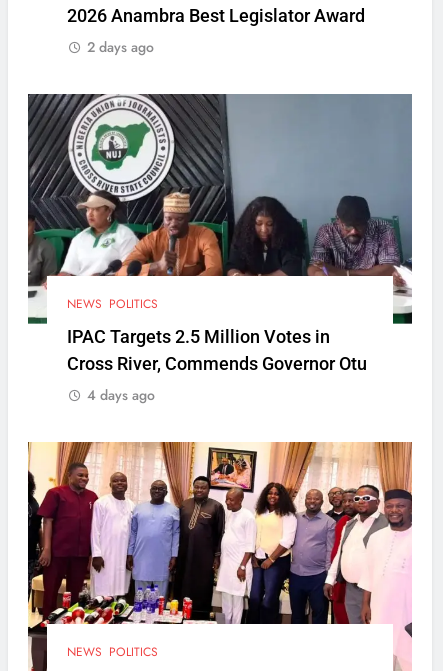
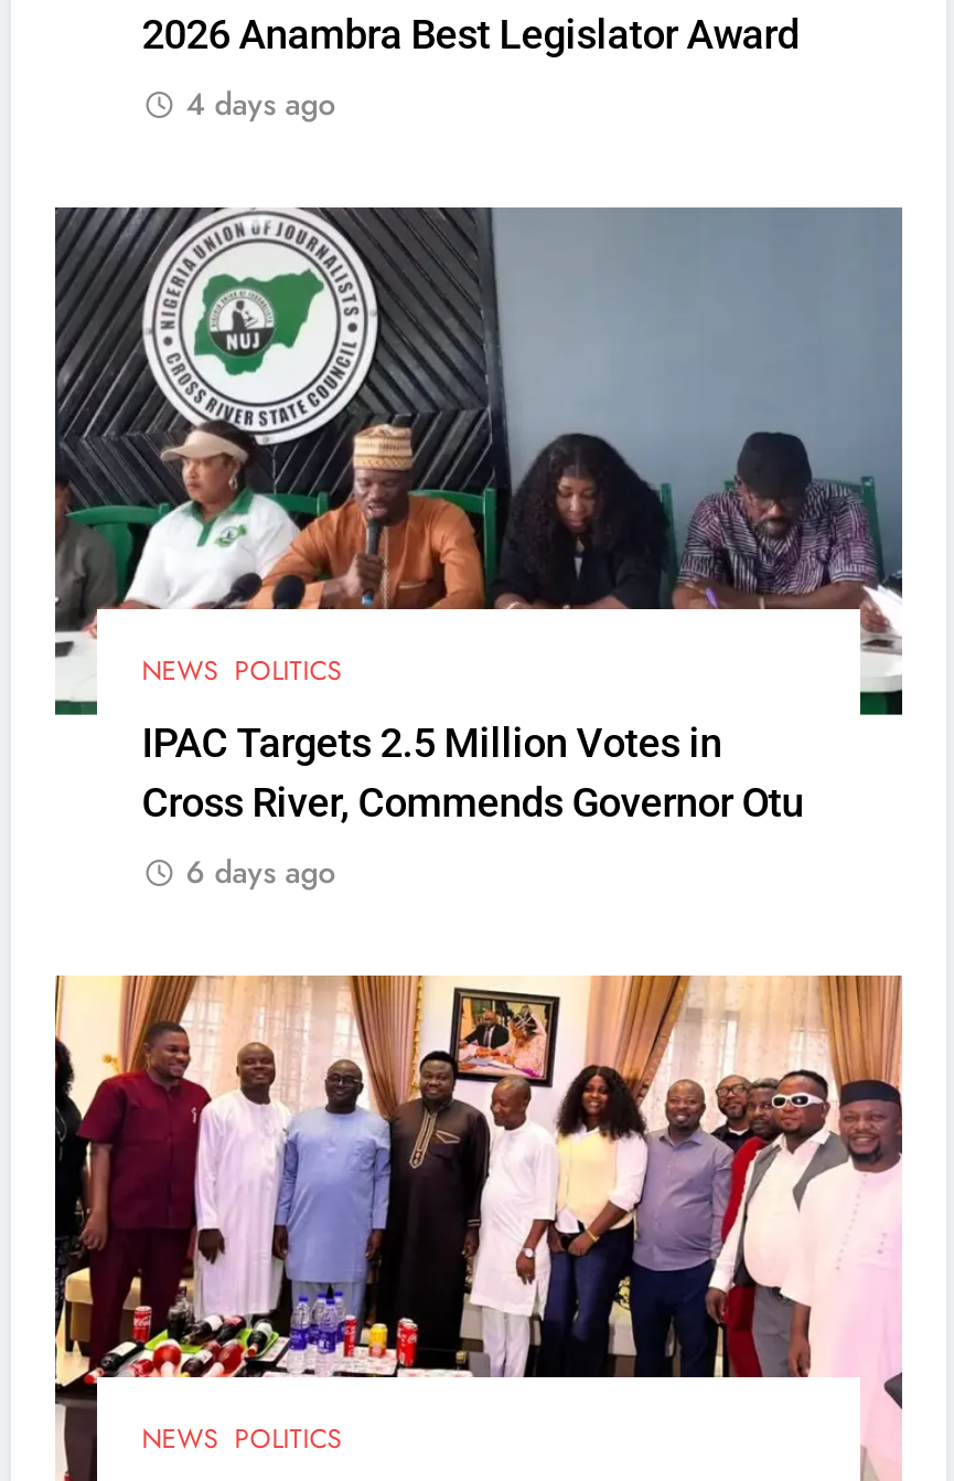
- 2 days ago
+ 4 days ago

- 4 days ago
+ 6 days ago
